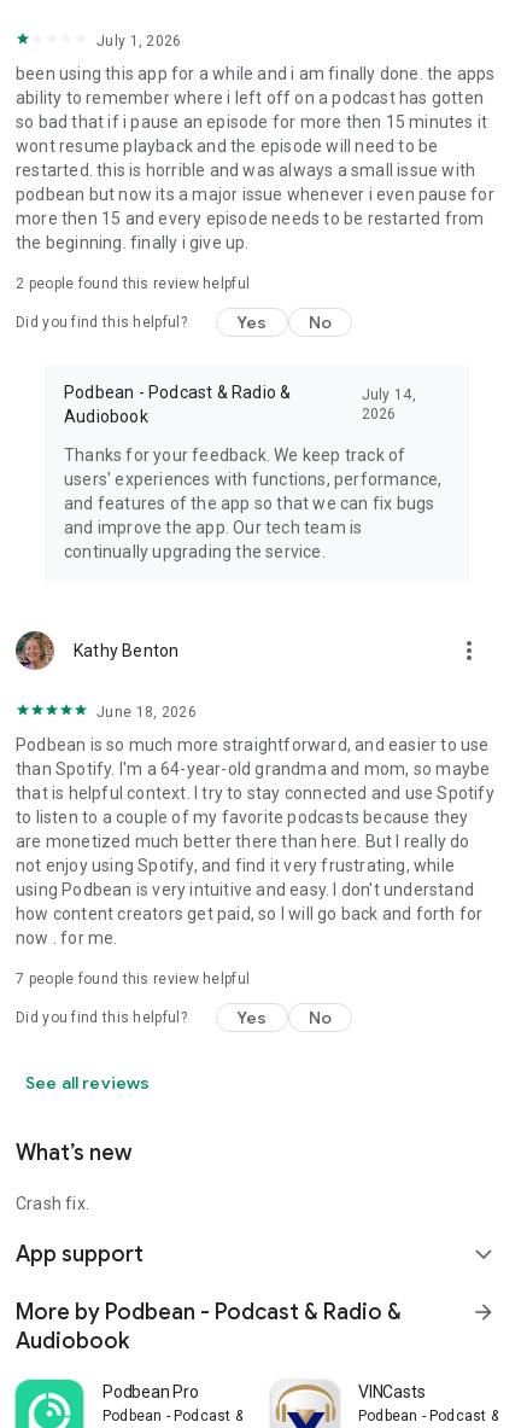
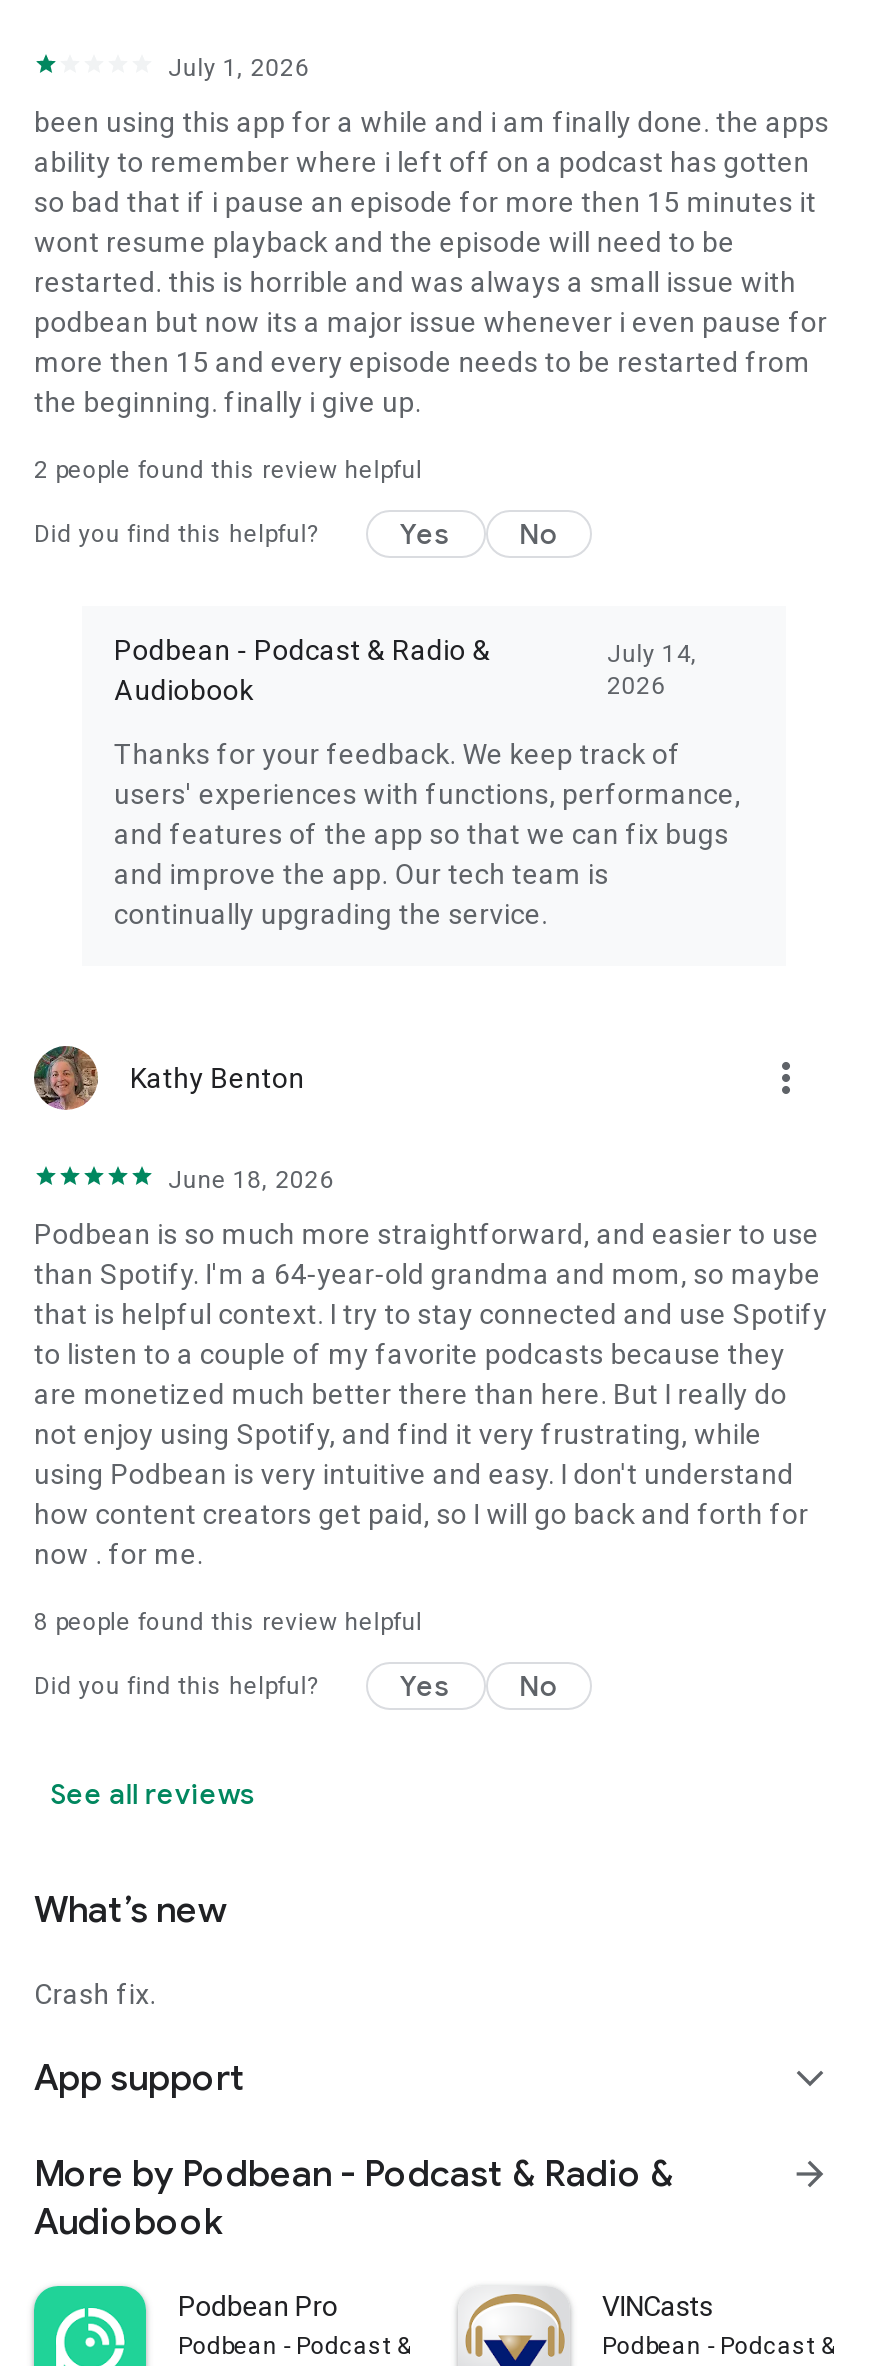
- 7 people found this review helpful
+ 8 people found this review helpful
